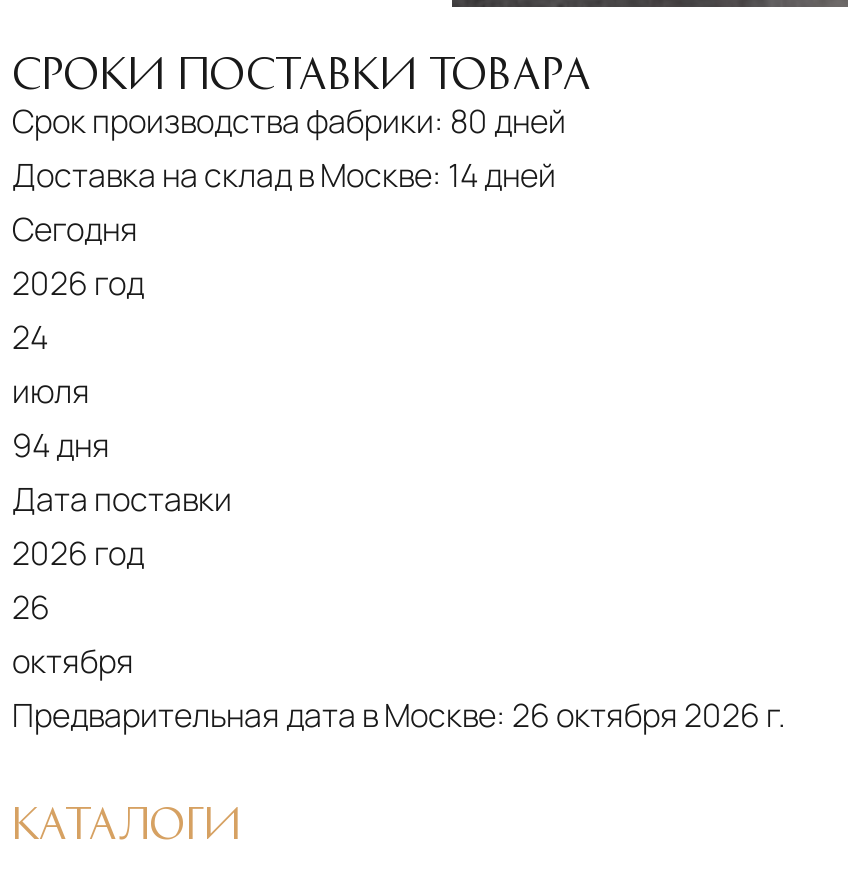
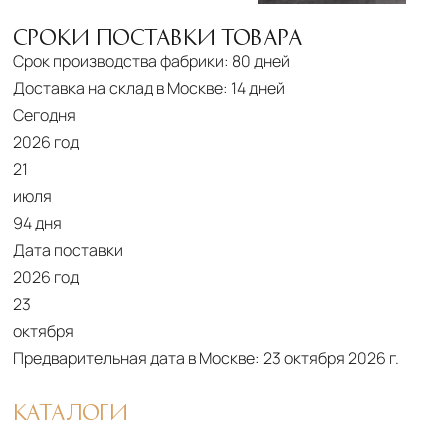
- 24
+ 21

- 26
+ 23

- Предварительная дата в Москве: 26 октября 2026 г.
+ Предварительная дата в Москве: 23 октября 2026 г.
